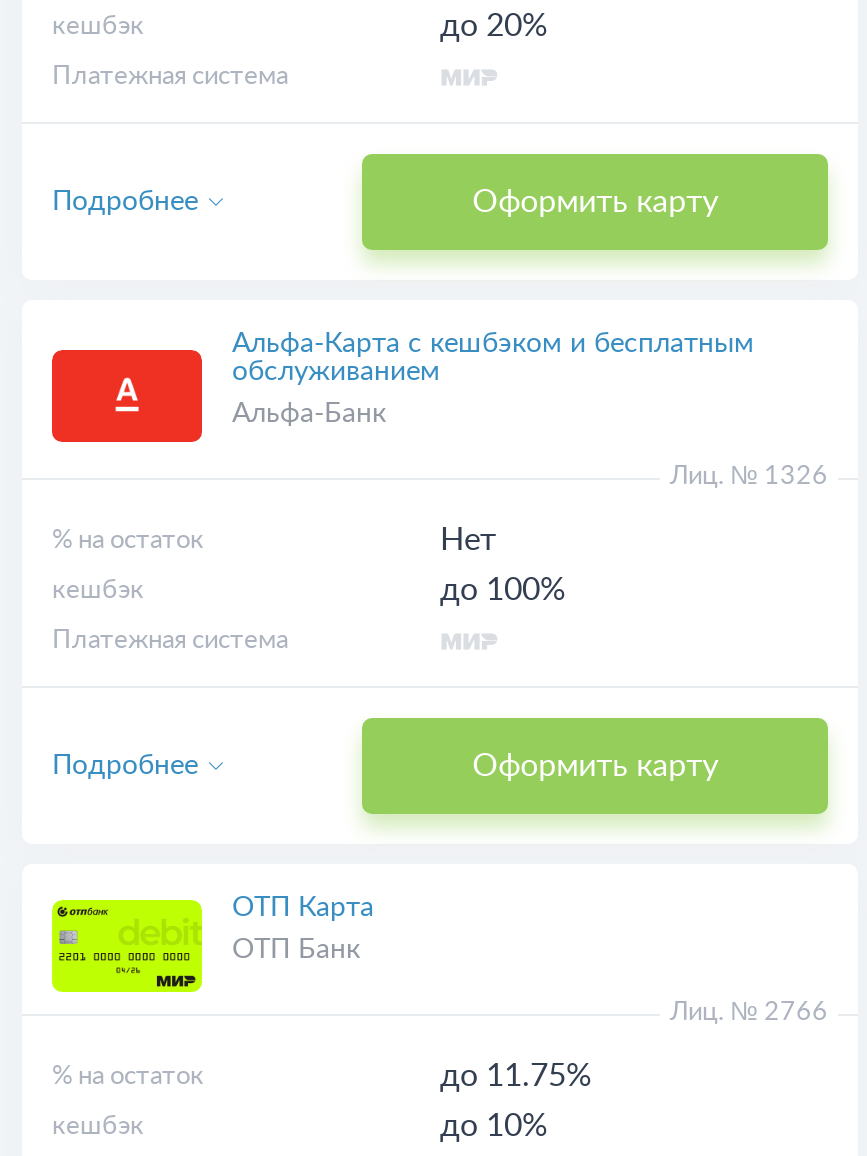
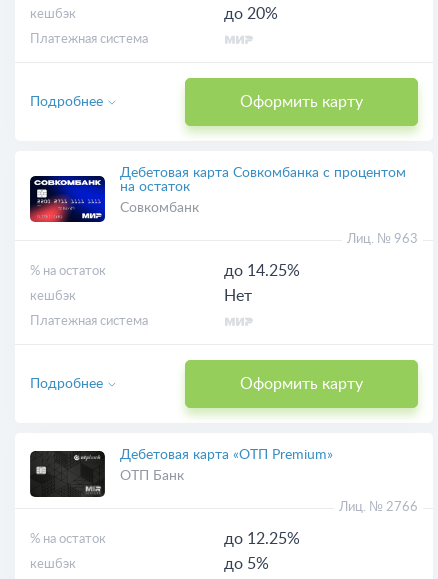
+ до 14.25%

- [image]
- Альфа-Карта с кешбэком и бесплатным
- обслуживанием
+ [image]
+ Дебетовая карта Совкомбанка с процентом
+ на остаток

- Альфа-Банк
+ Совкомбанк

- Лиц. № 1326
+ Лиц. № 963

moved down: Нет

- до 100%

- [image]
- ОТП Карта
+ [image]
+ Дебетовая карта «ОТП Premium»

- до 11.75%
+ до 12.25%

- до 10%
+ до 5%
